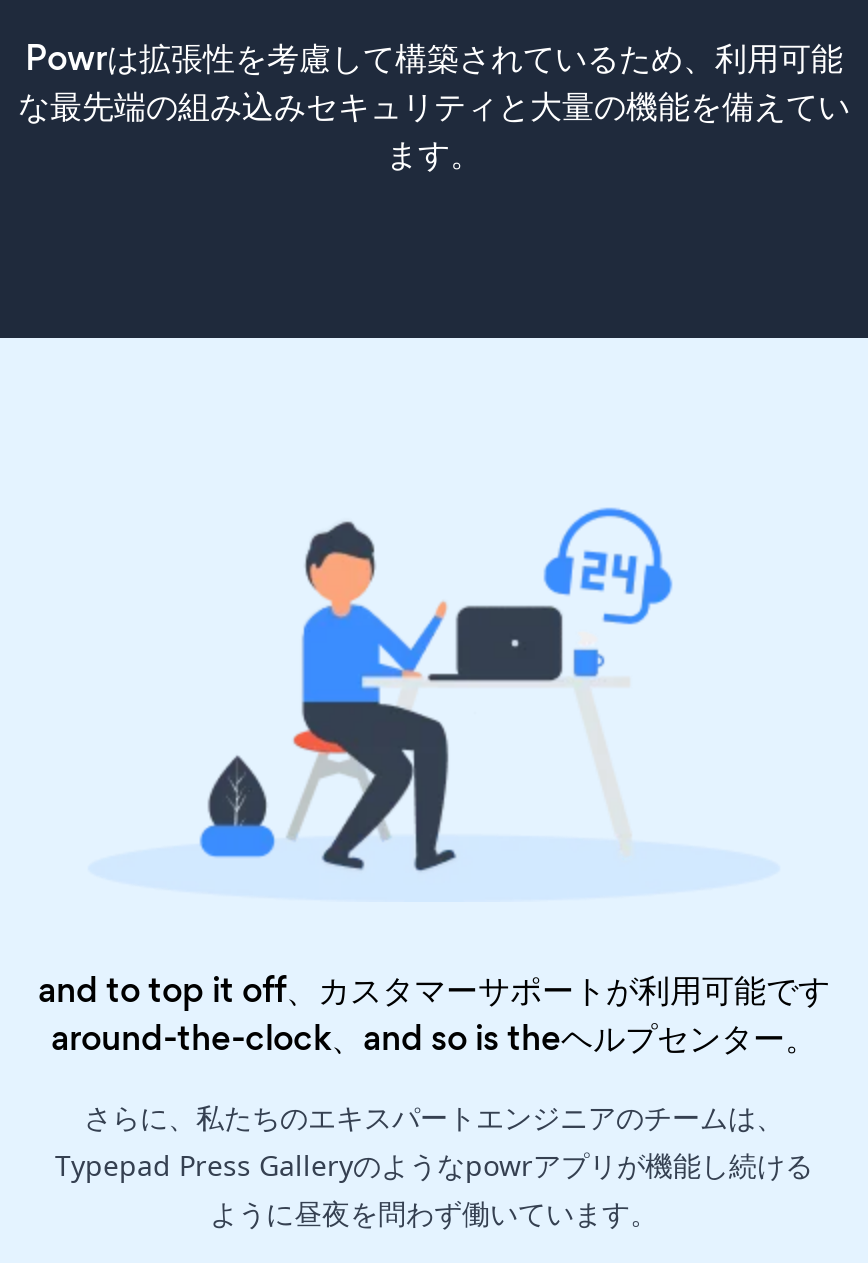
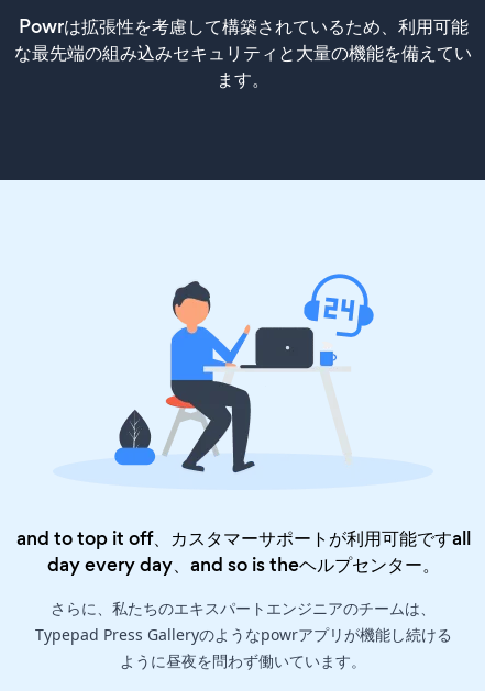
- and to top it off、カスタマーサポートが利用可能です
- around-the-clock、and so is theヘルプセンター。
+ and to top it off、カスタマーサポートが利用可能ですall
+ day every day、and so is theヘルプセンター。
